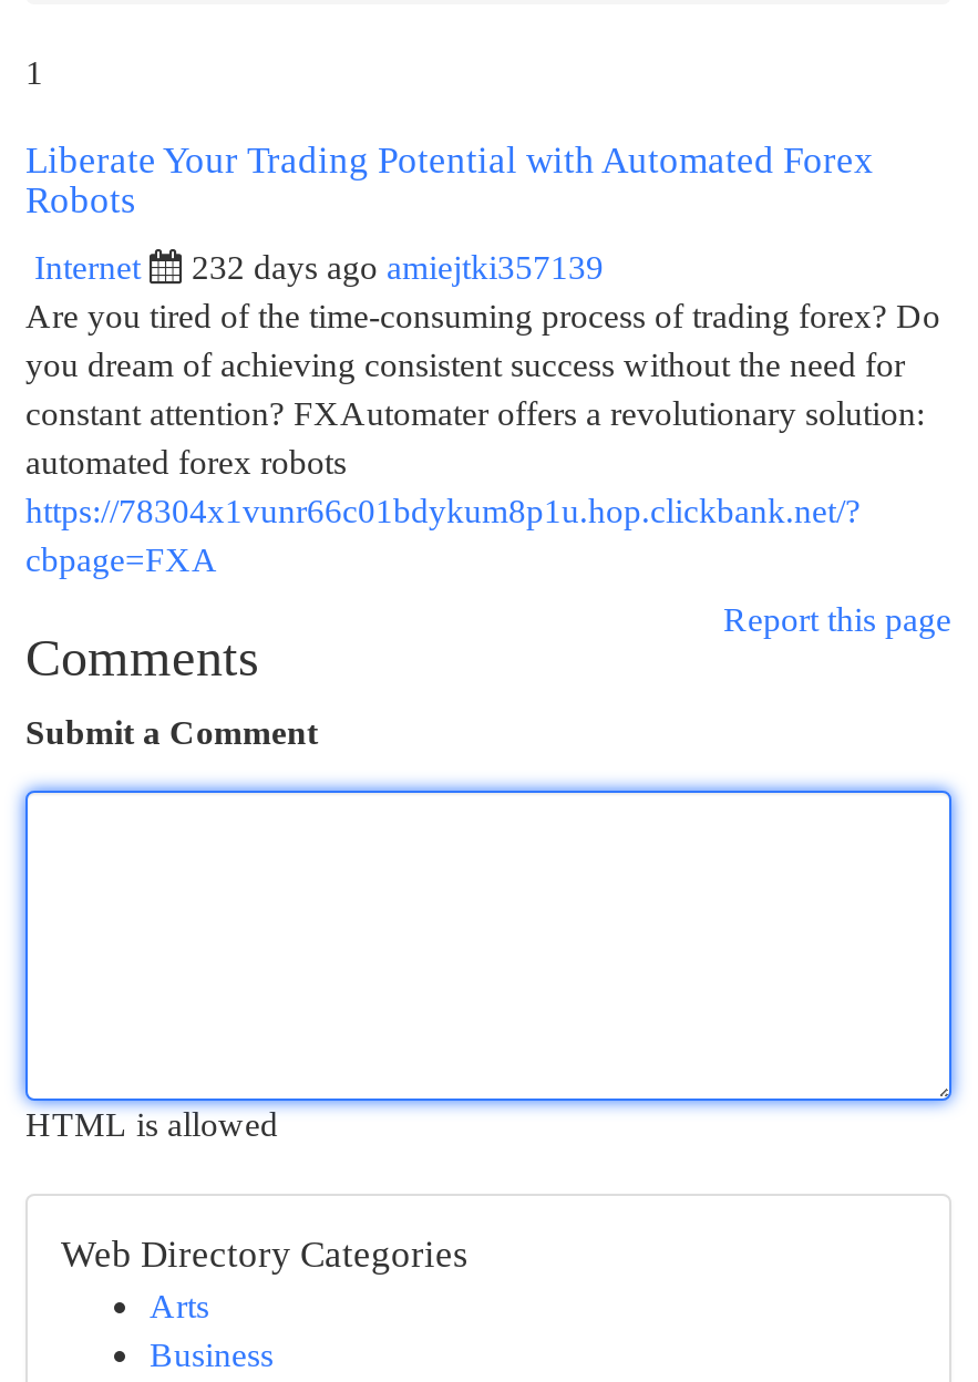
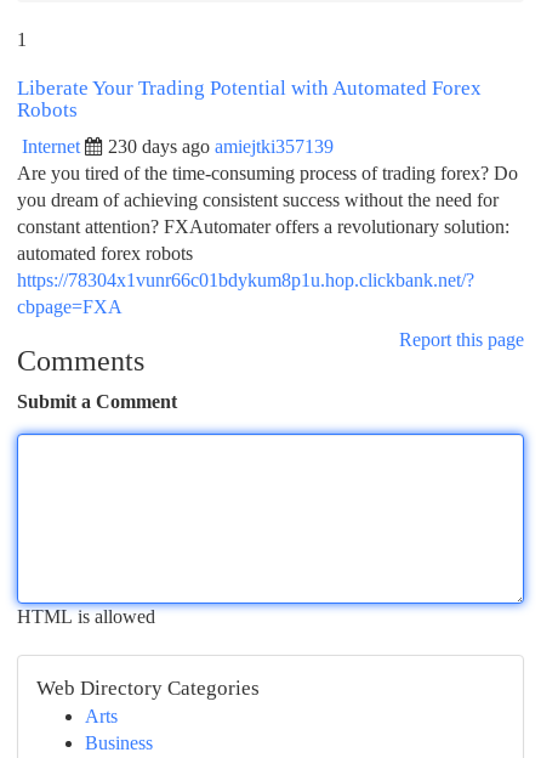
- 232 days ago amiejtki357139
+ 230 days ago amiejtki357139
